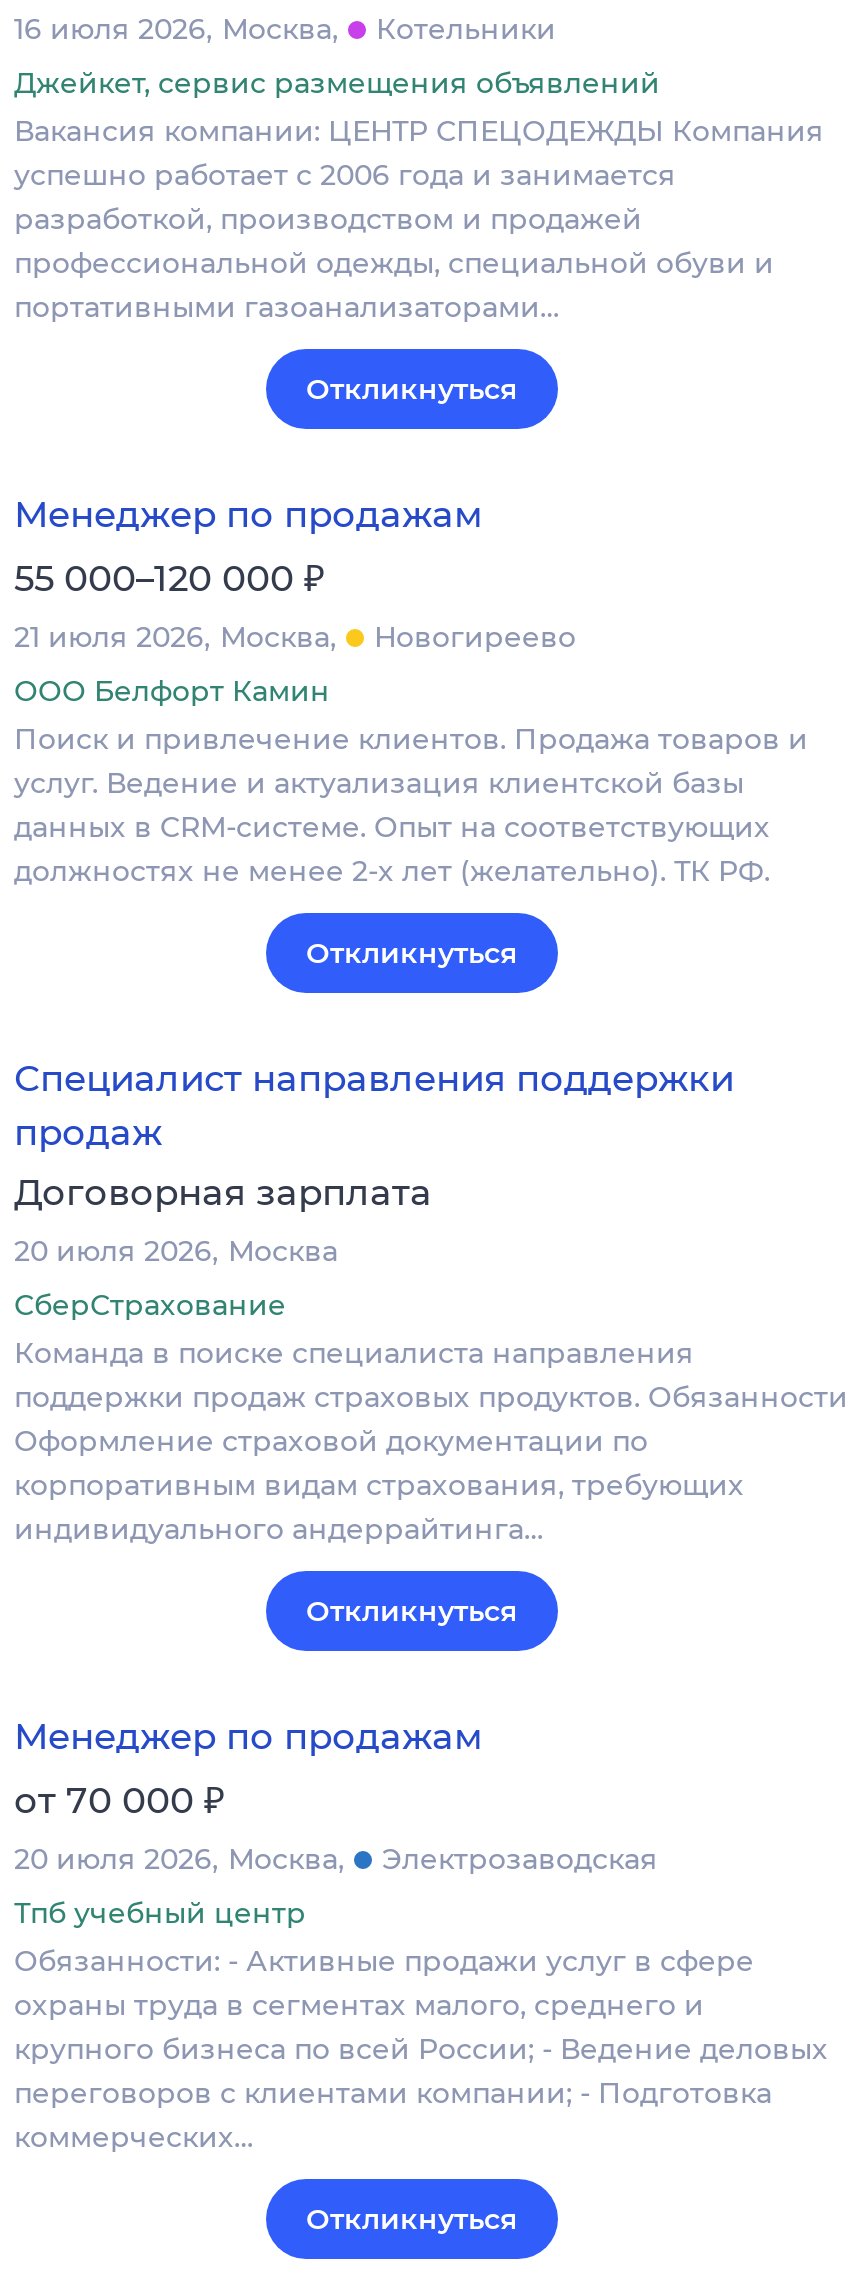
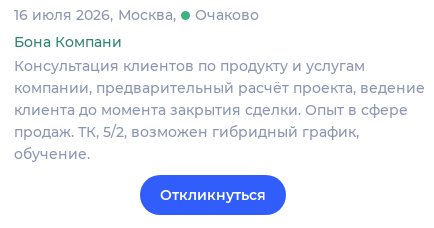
- Котельники
- Джейкет, сервис размещения объявлений
- Вакансия компании: ЦЕНТР СПЕЦОДЕЖДЫ Компания
- успешно работает с 2006 года и занимается
- разработкой, производством и продажей
- профессиональной одежды, специальной обуви и
- портативными газоанализаторами…
- Откликнуться
- Менеджер по продажам
- 55 000–120 000 ₽
- 21 июля 2026 Москва
- Новогиреево
- ООО Белфорт Камин
- Поиск и привлечение клиентов. Продажа товаров и
- услуг. Ведение и актуализация клиентской базы
- данных в CRM‐системе. Опыт на соответствующих
- должностях не менее 2-х лет (желательно). ТК РФ.
- Откликнуться
- Специалист направления поддержки
- продаж
- Договорная зарплата
- 20 июля 2026 Москва
- СберСтрахование
- Команда в поиске специалиста направления
- поддержки продаж страховых продуктов. Обязанности
- Оформление страховой документации по
- корпоративным видам страхования, требующих
- индивидуального андеррайтинга…
- Откликнуться
- Менеджер по продажам
- от 70 000 ₽
- 20 июля 2026 Москва
- Электрозаводская
- Тпб учебный центр
- Обязанности: - Активные продажи услуг в сфере
- охраны труда в сегментах малого, среднего и
- крупного бизнеса по всей России; - Ведение деловых
- переговоров с клиентами компании; - Подготовка
- коммерческих…
+ Очаково
+ Бона Компани
+ Консультация клиентов по продукту и услугам
+ компании, предварительный расчёт проекта, ведение
+ клиента до момента закрытия сделки. Опыт в сфере
+ продаж. ТК, 5/2, возможен гибридный график,
+ обучение.
